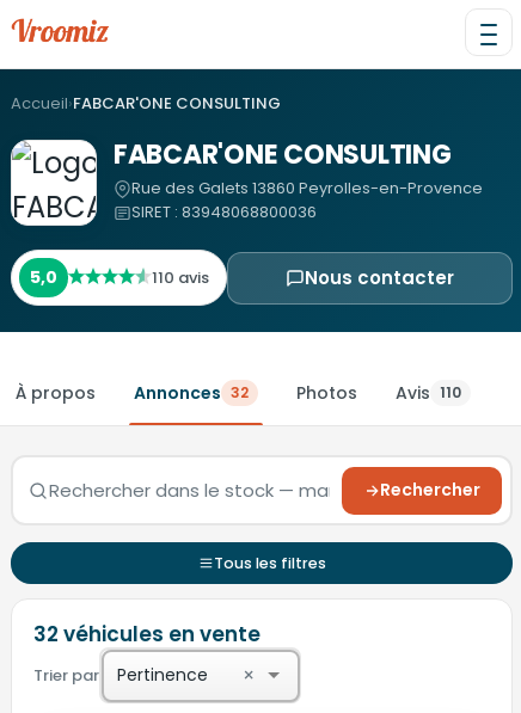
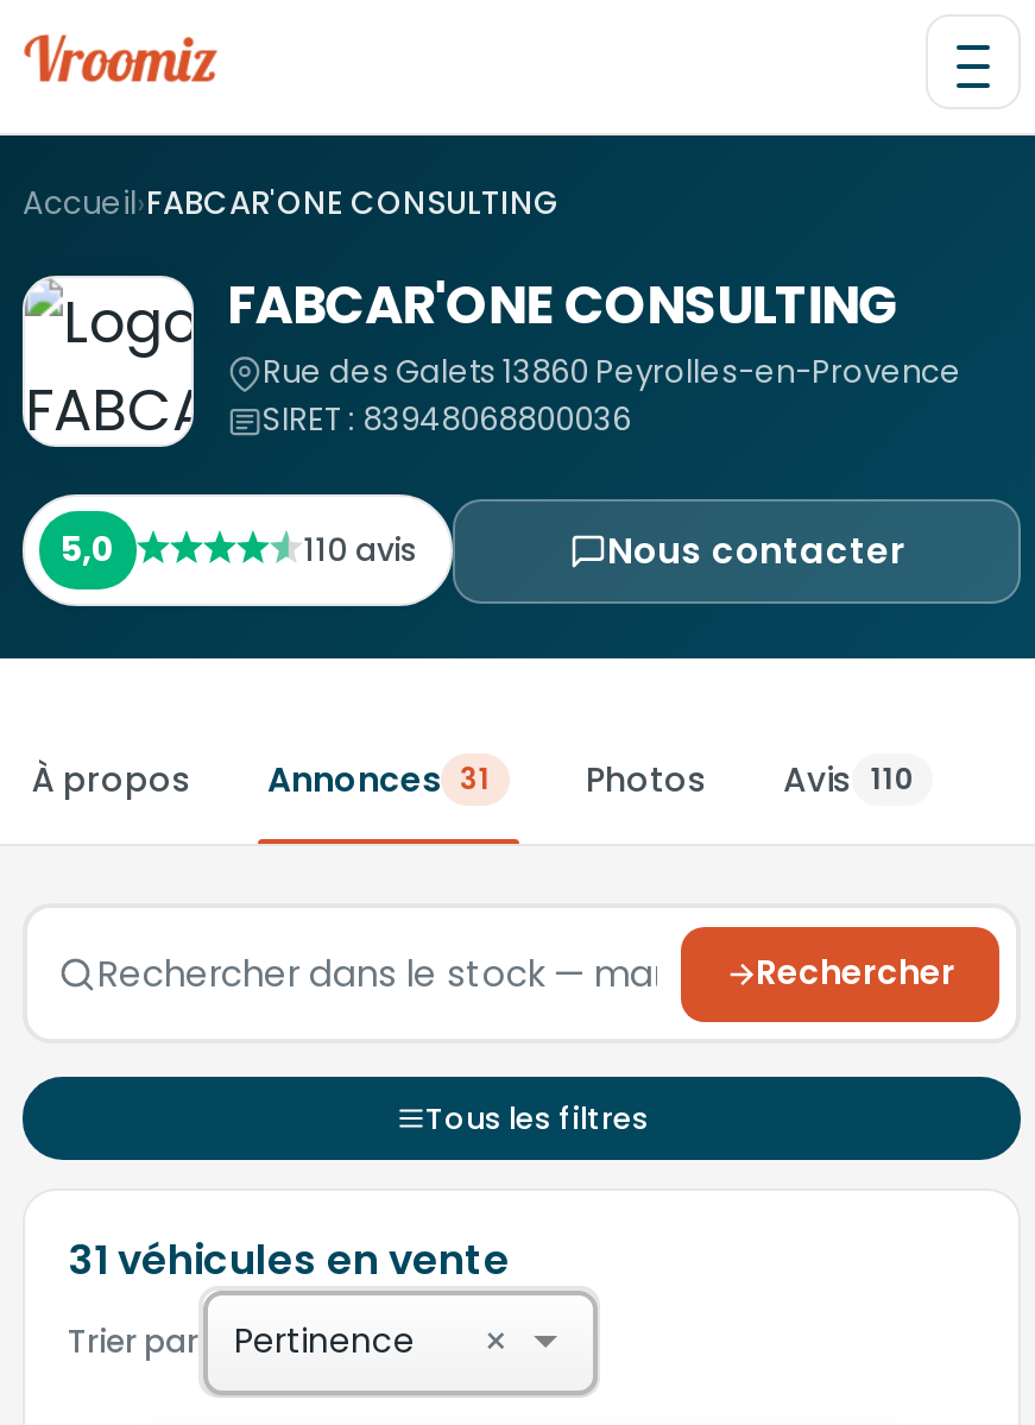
- À propos Annonces 32 Photos Avis 110
+ À propos Annonces 31 Photos Avis 110

- 32 véhicules en vente
+ 31 véhicules en vente
